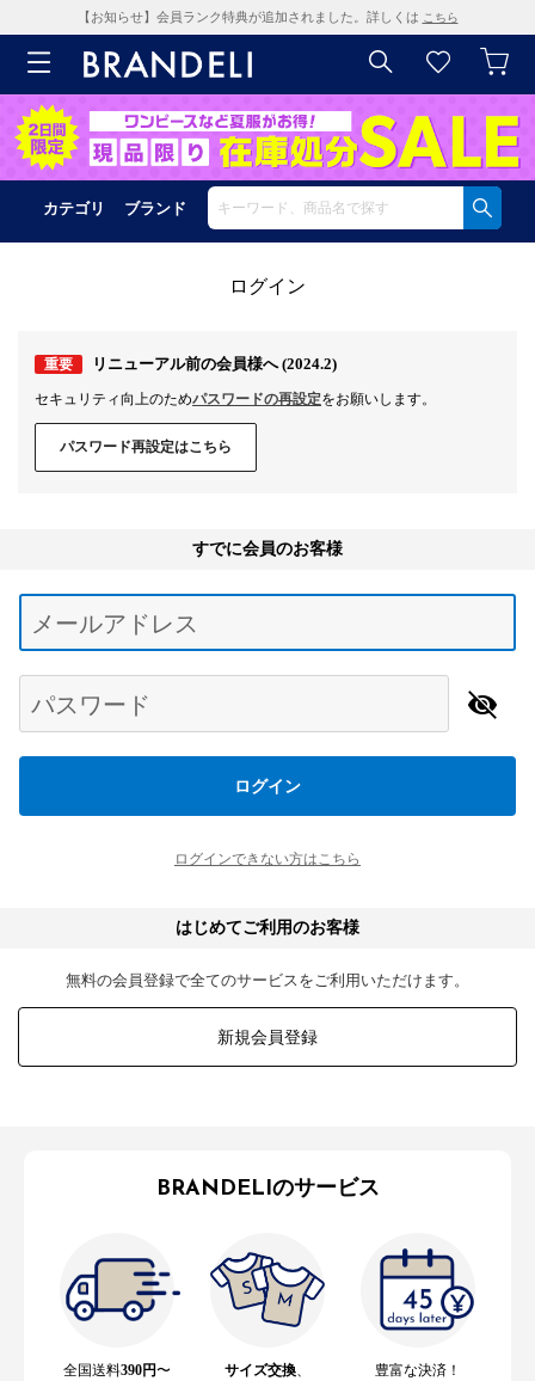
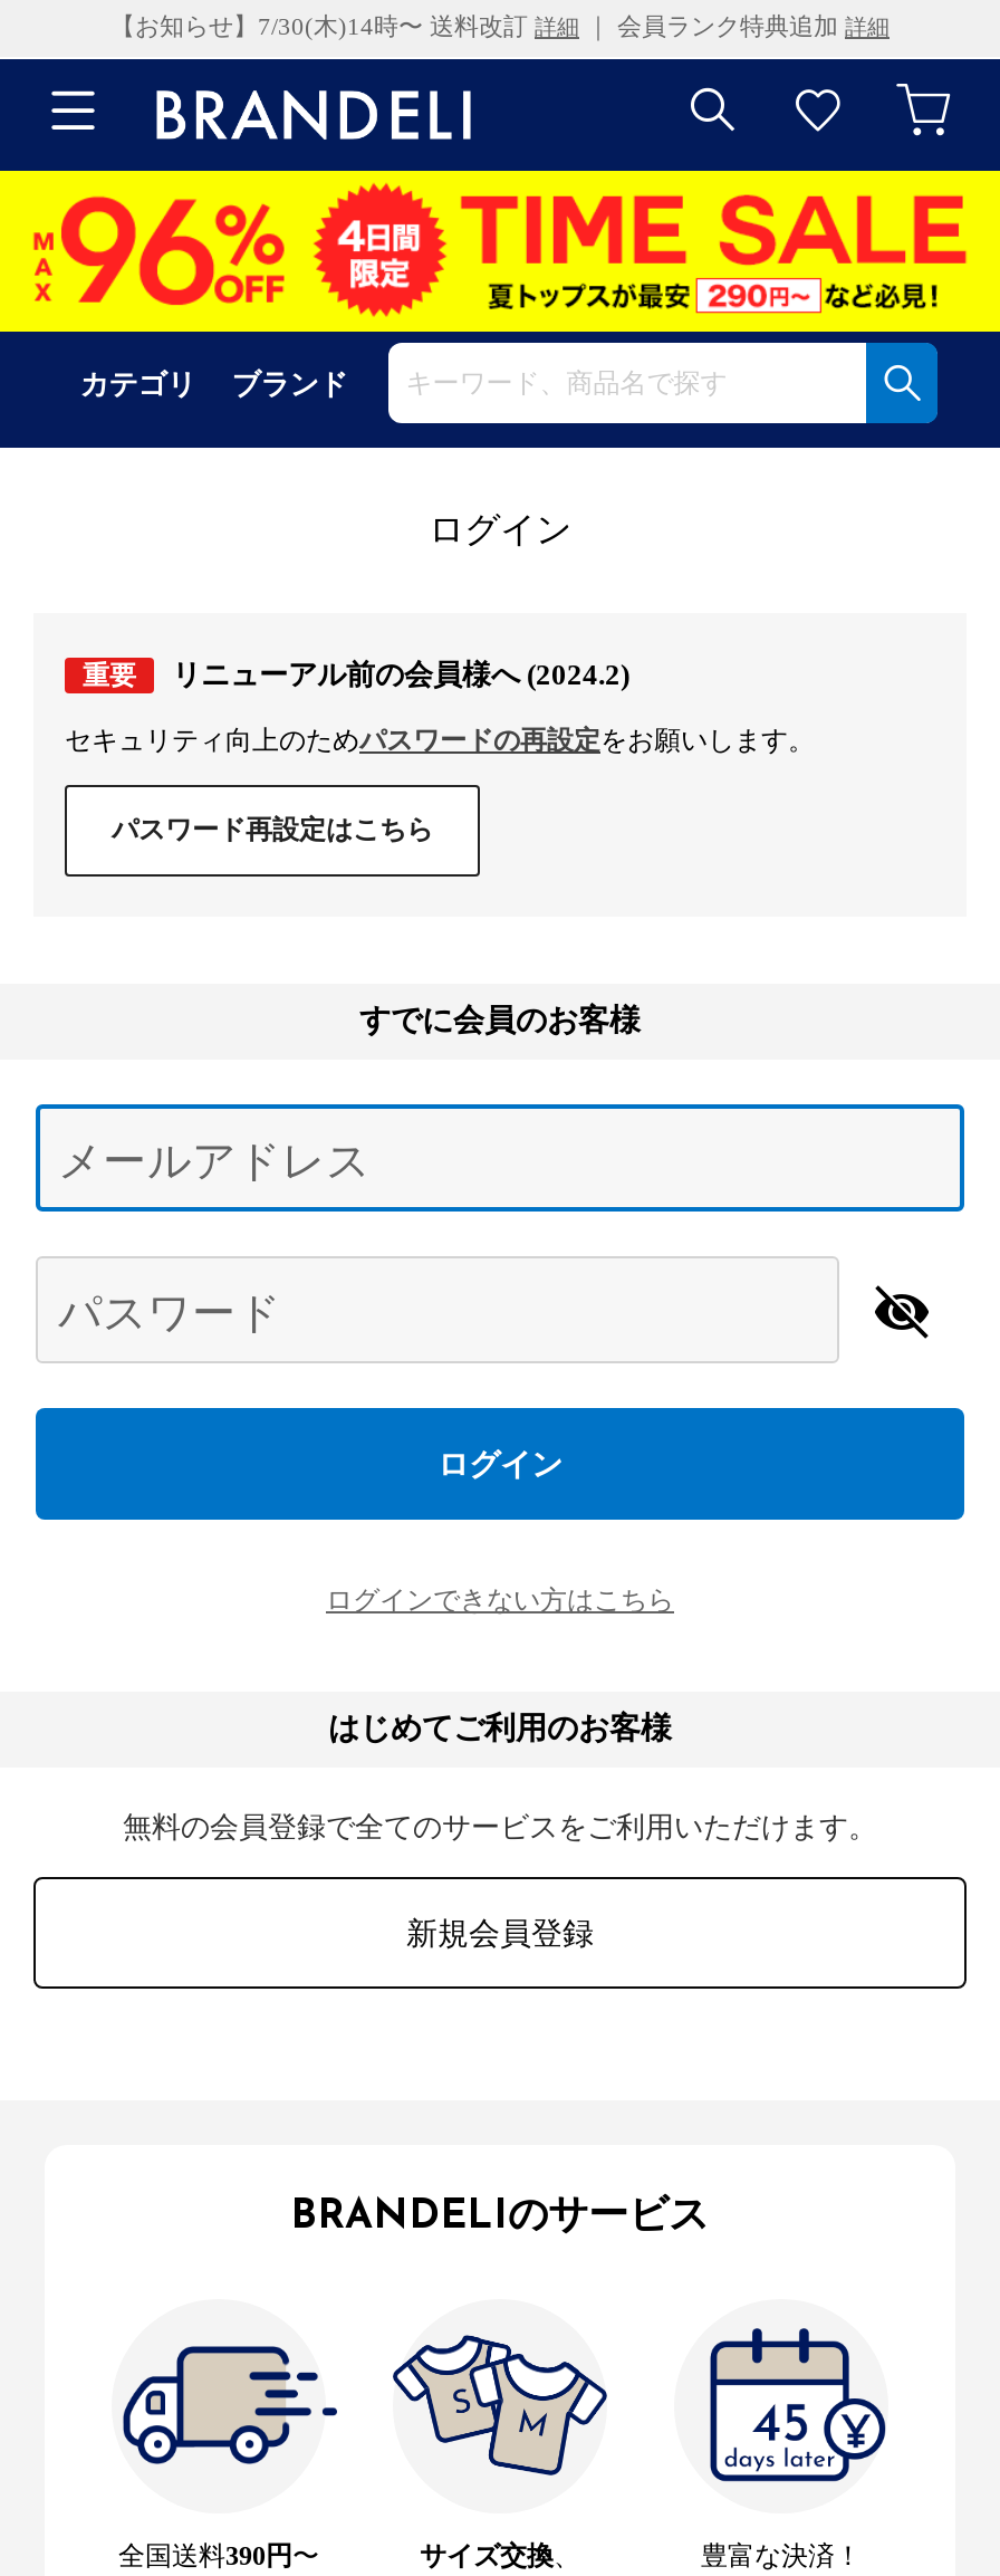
- 【お知らせ】会員ランク特典が追加されました。詳しくはこちら
+ 【お知らせ】7/30(木)14時〜 送料改訂詳細｜ 会員ランク特典追加詳細

- [image]
+ [image]
